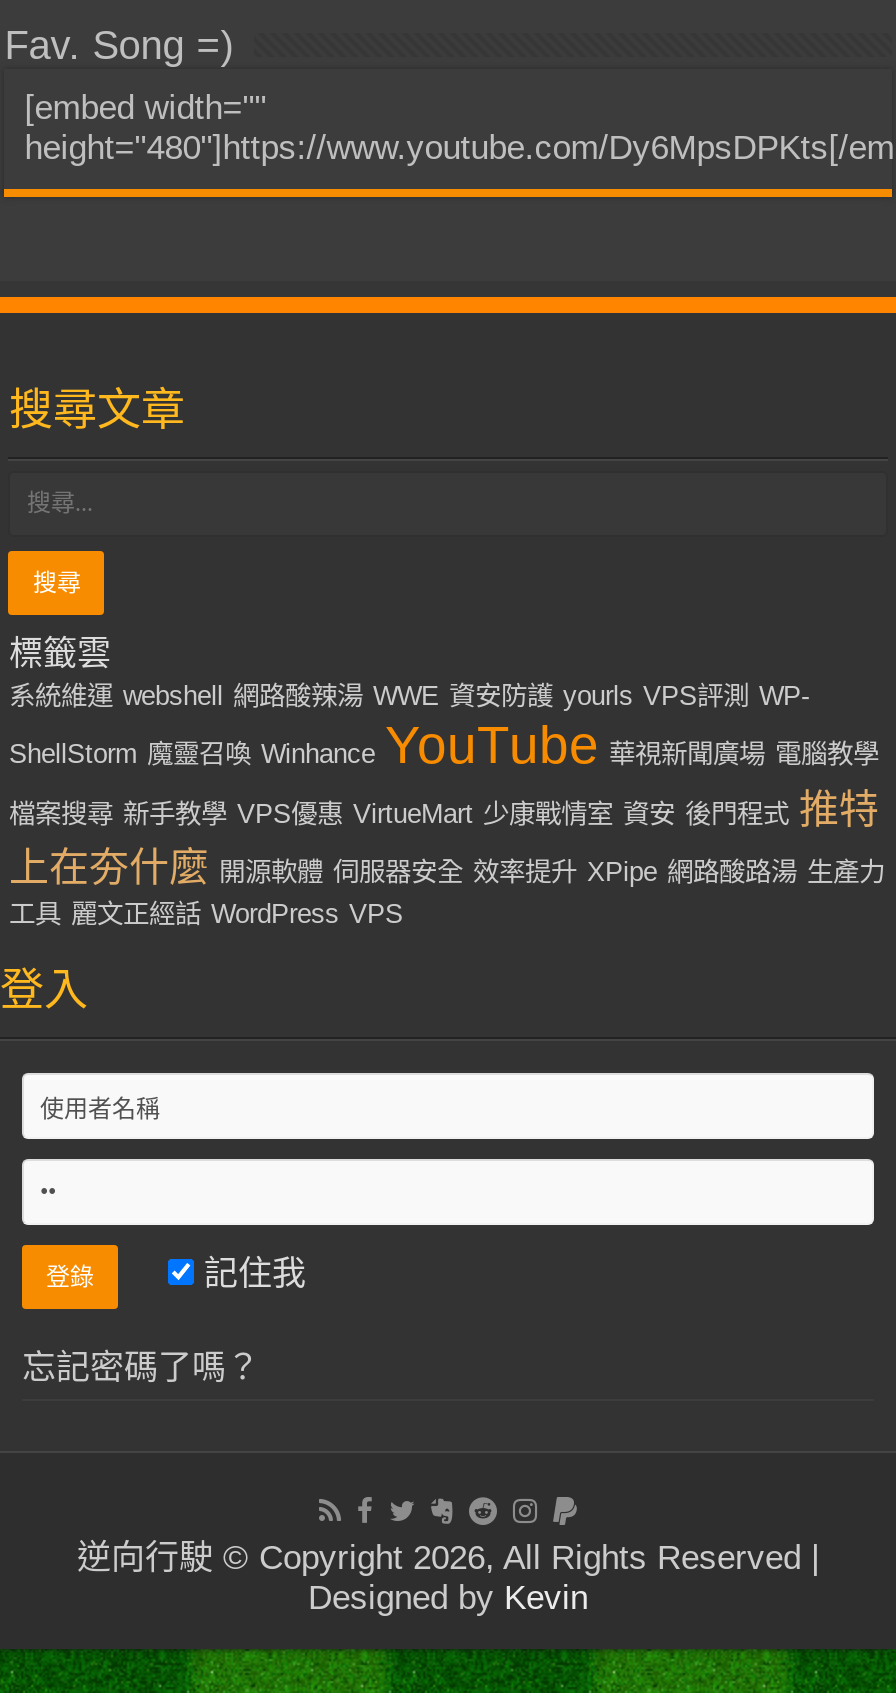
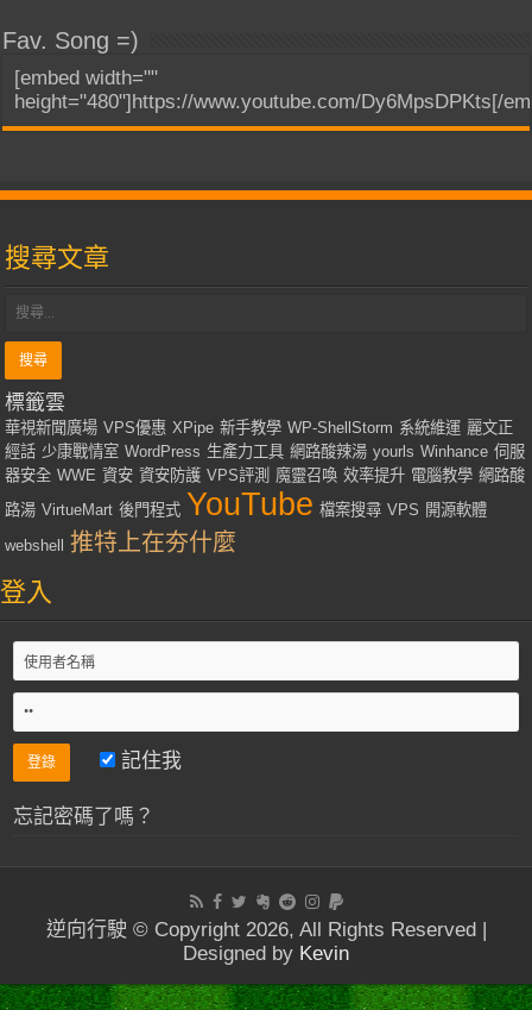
- 系統維運 webshell 網路酸辣湯 WWE 資安防護 yourls VPS評測 WP-
- ShellStorm 魔靈召喚 Winhance YouTube 華視新聞廣場 電腦教學
- 檔案搜尋 新手教學 VPS優惠 VirtueMart 少康戰情室 資安 後門程式 推特
- 上在夯什麼 開源軟體 伺服器安全 效率提升 XPipe 網路酸路湯 生產力
- 工具 麗文正經話 WordPress VPS
+ 華視新聞廣場 VPS優惠 XPipe 新手教學 WP-ShellStorm 系統維運 麗文正
+ 經話 少康戰情室 WordPress 生產力工具 網路酸辣湯 yourls Winhance 伺服
+ 器安全 WWE 資安 資安防護 VPS評測 魔靈召喚 效率提升 電腦教學 網路酸
+ 路湯 VirtueMart 後門程式 YouTube 檔案搜尋 VPS 開源軟體
+ webshell 推特上在夯什麼
